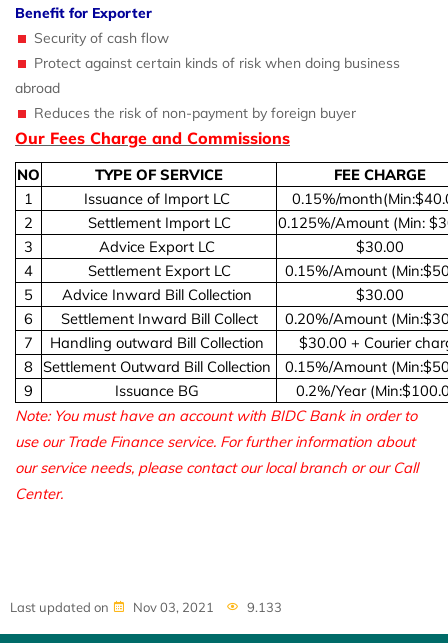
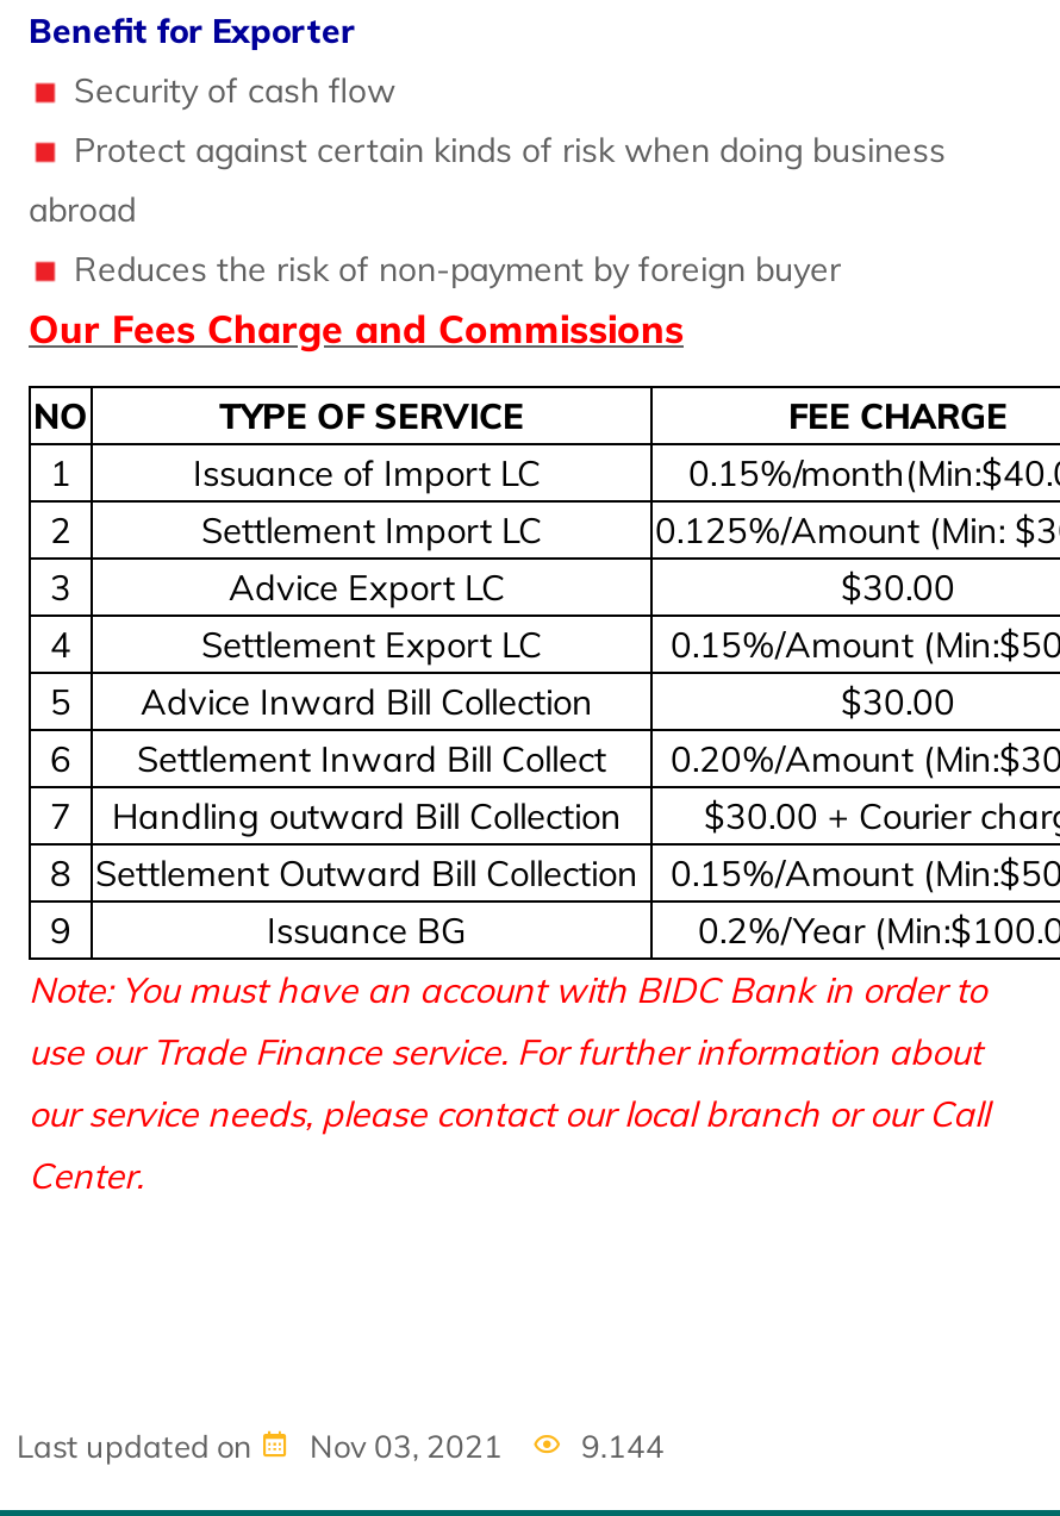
- Last updated on Nov 03, 2021 9.133
+ Last updated on Nov 03, 2021 9.144
